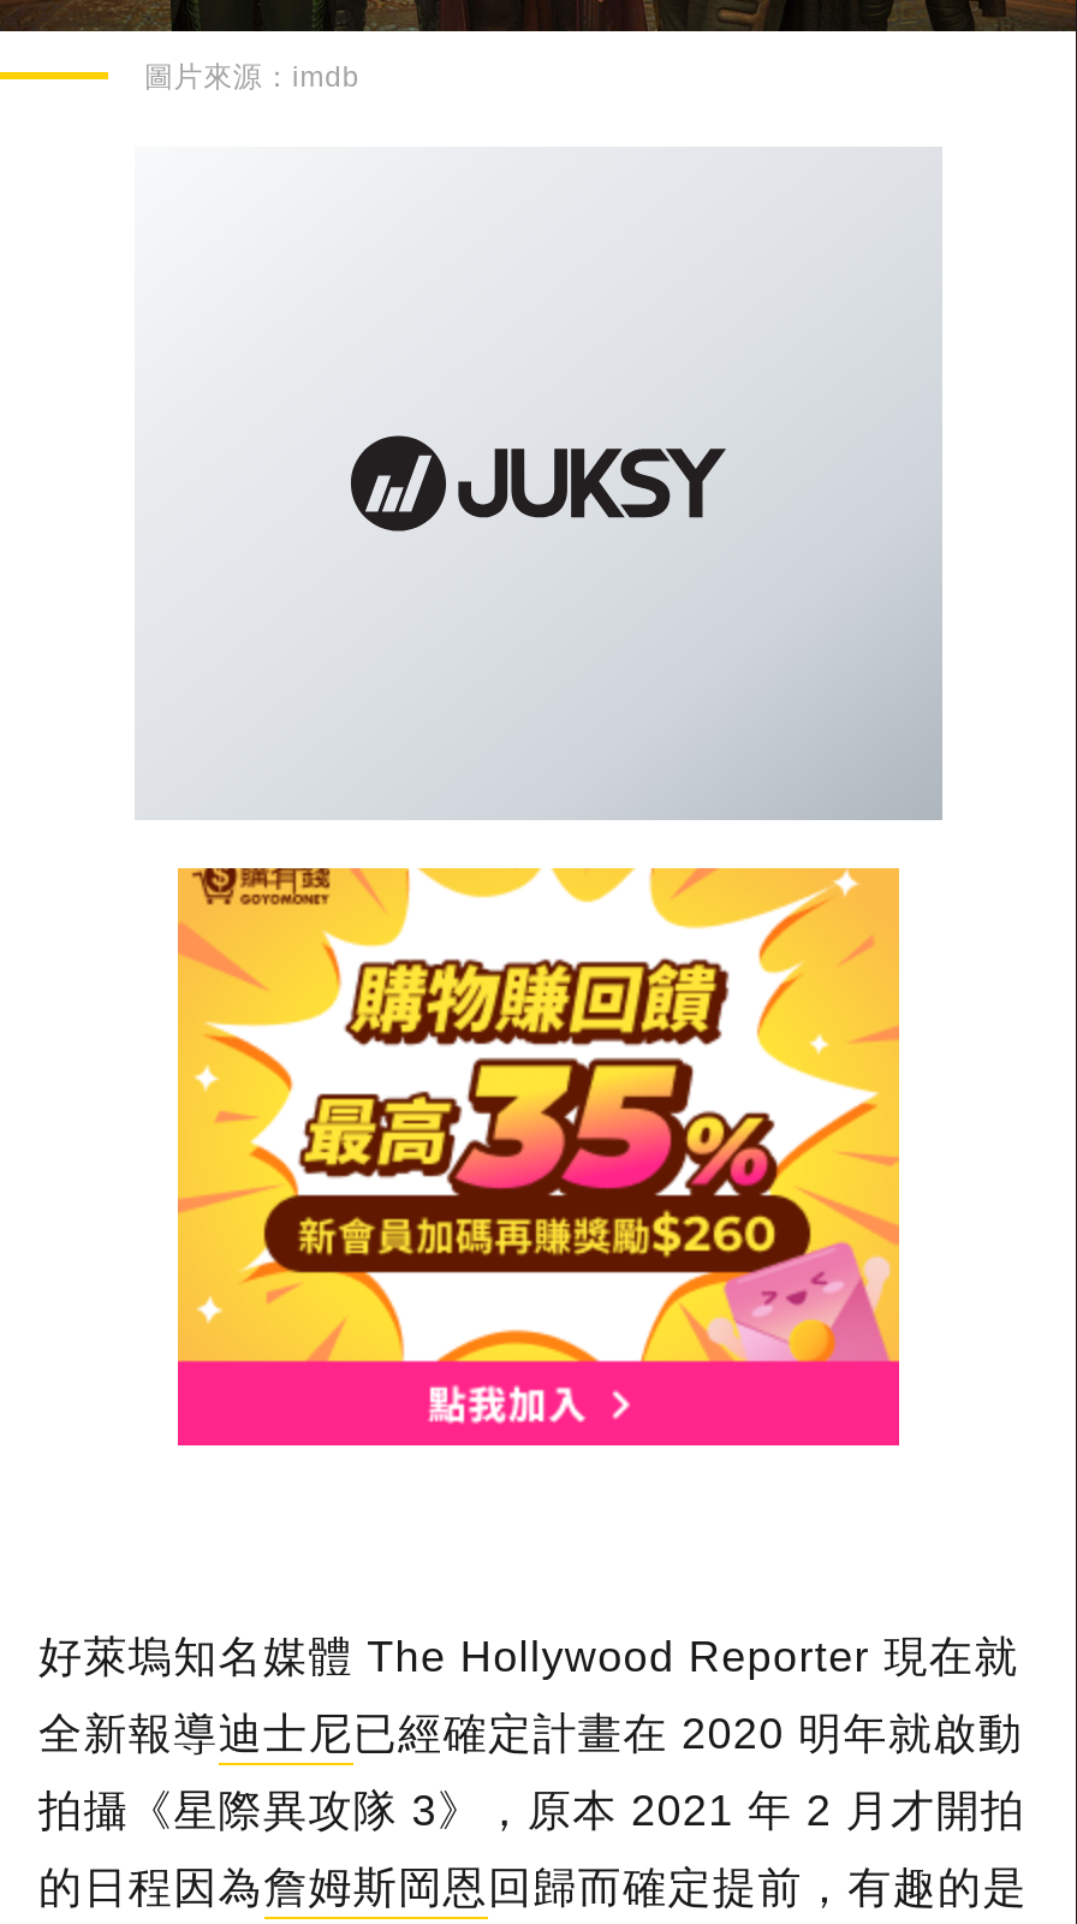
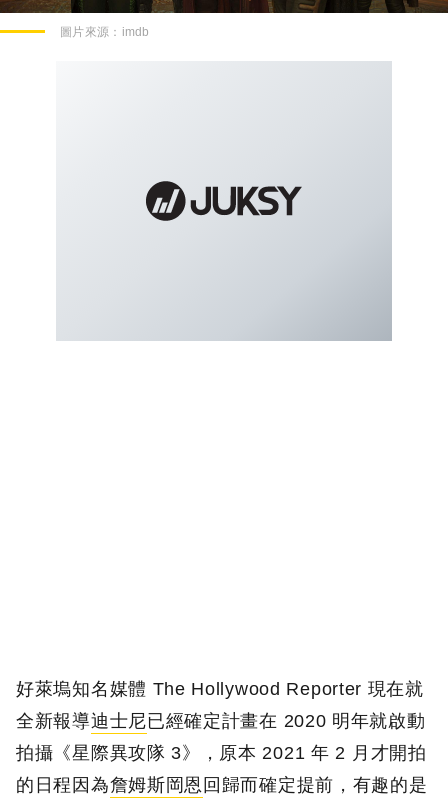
- [image]
